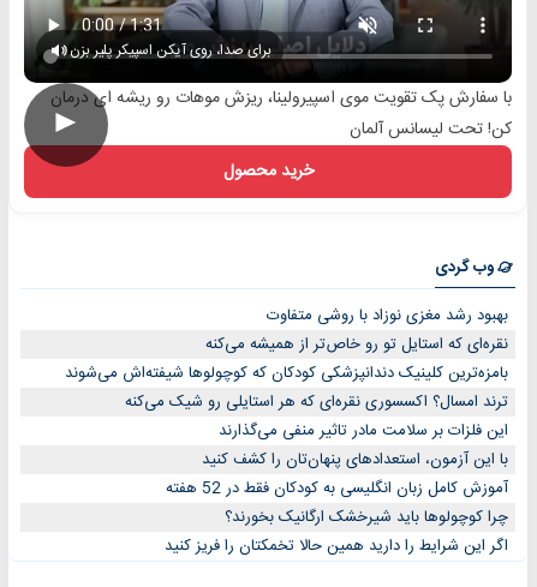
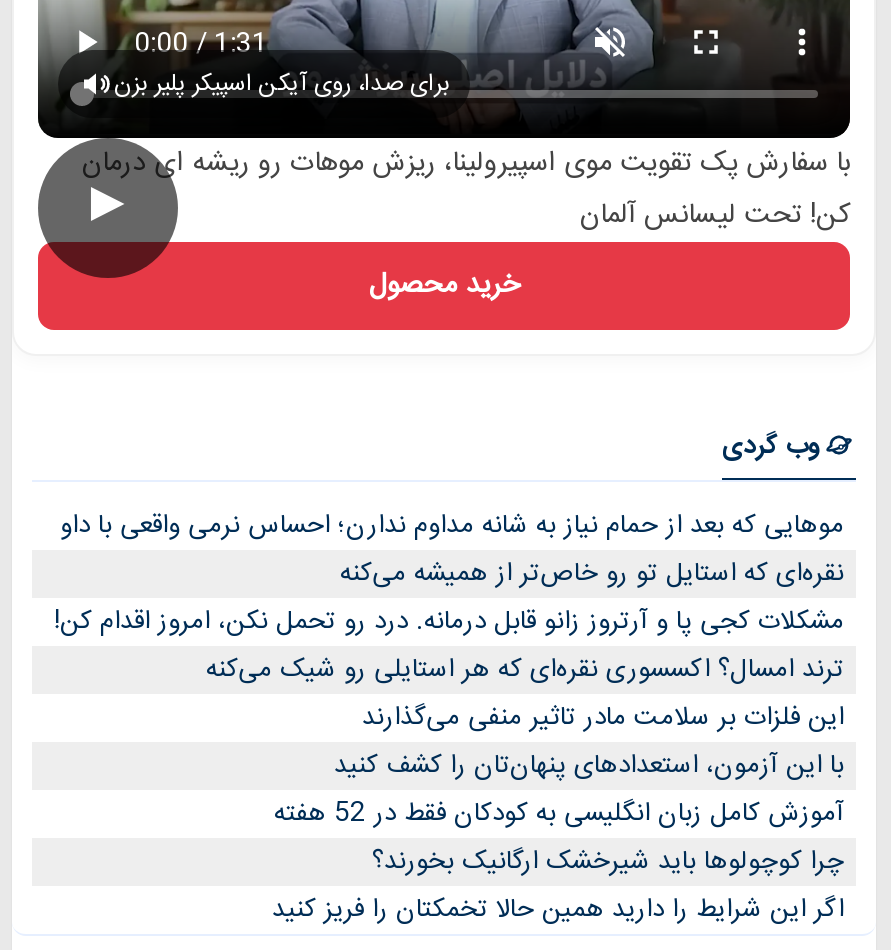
- بهبود رشد مغزی نوزاد با روشی متفاوت
+ موهایی که بعد از حمام نیاز به شانه مداوم ندارن؛ احساس نرمی واقعی با داو

- بامزه‌ترین کلینیک دندانپزشکی کودکان که کوچولوها شیفته‌اش می‌شوند
+ مشکلات کجی پا و آرتروز زانو قابل درمانه. درد رو تحمل نکن، امروز اقدام کن!
